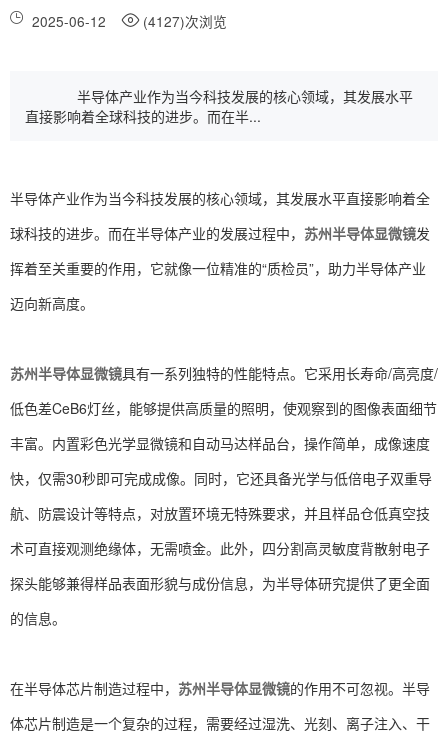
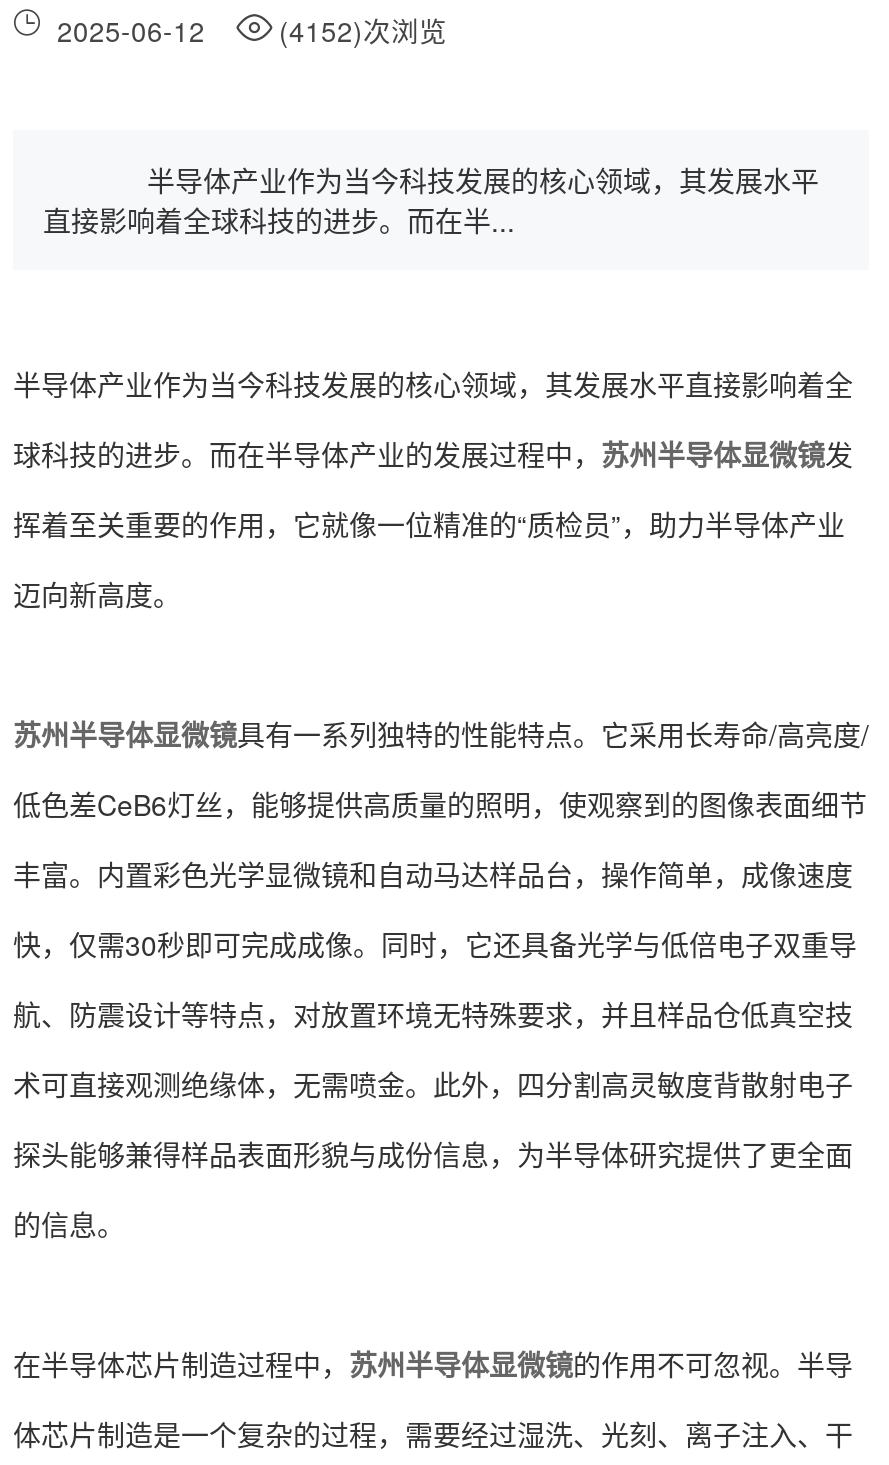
- 2025-06-12 (4127)次浏览
+ 2025-06-12 (4152)次浏览
